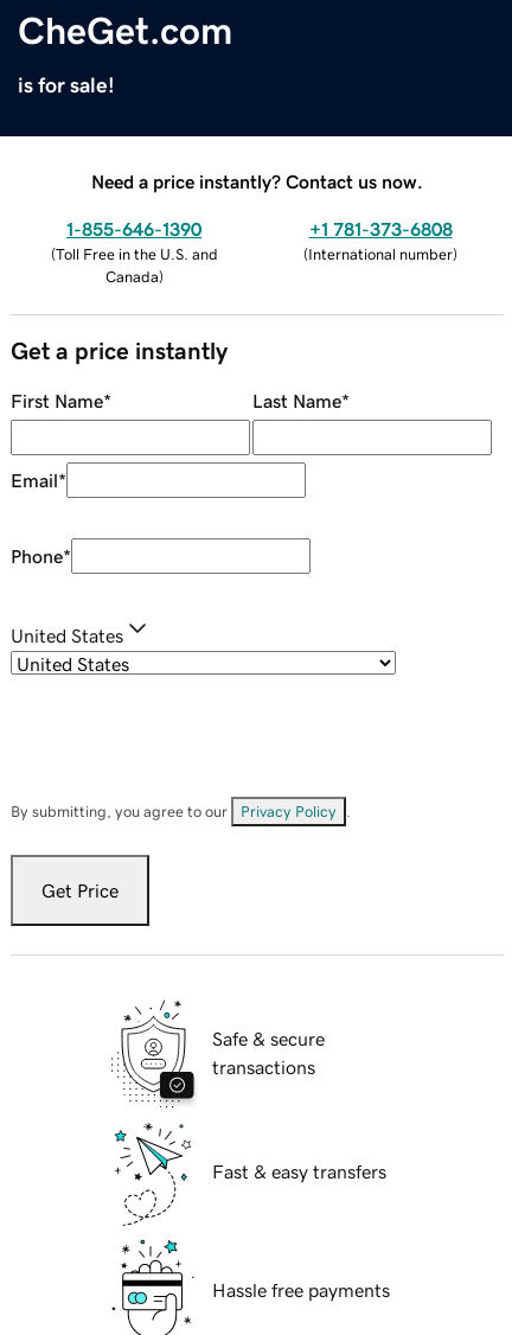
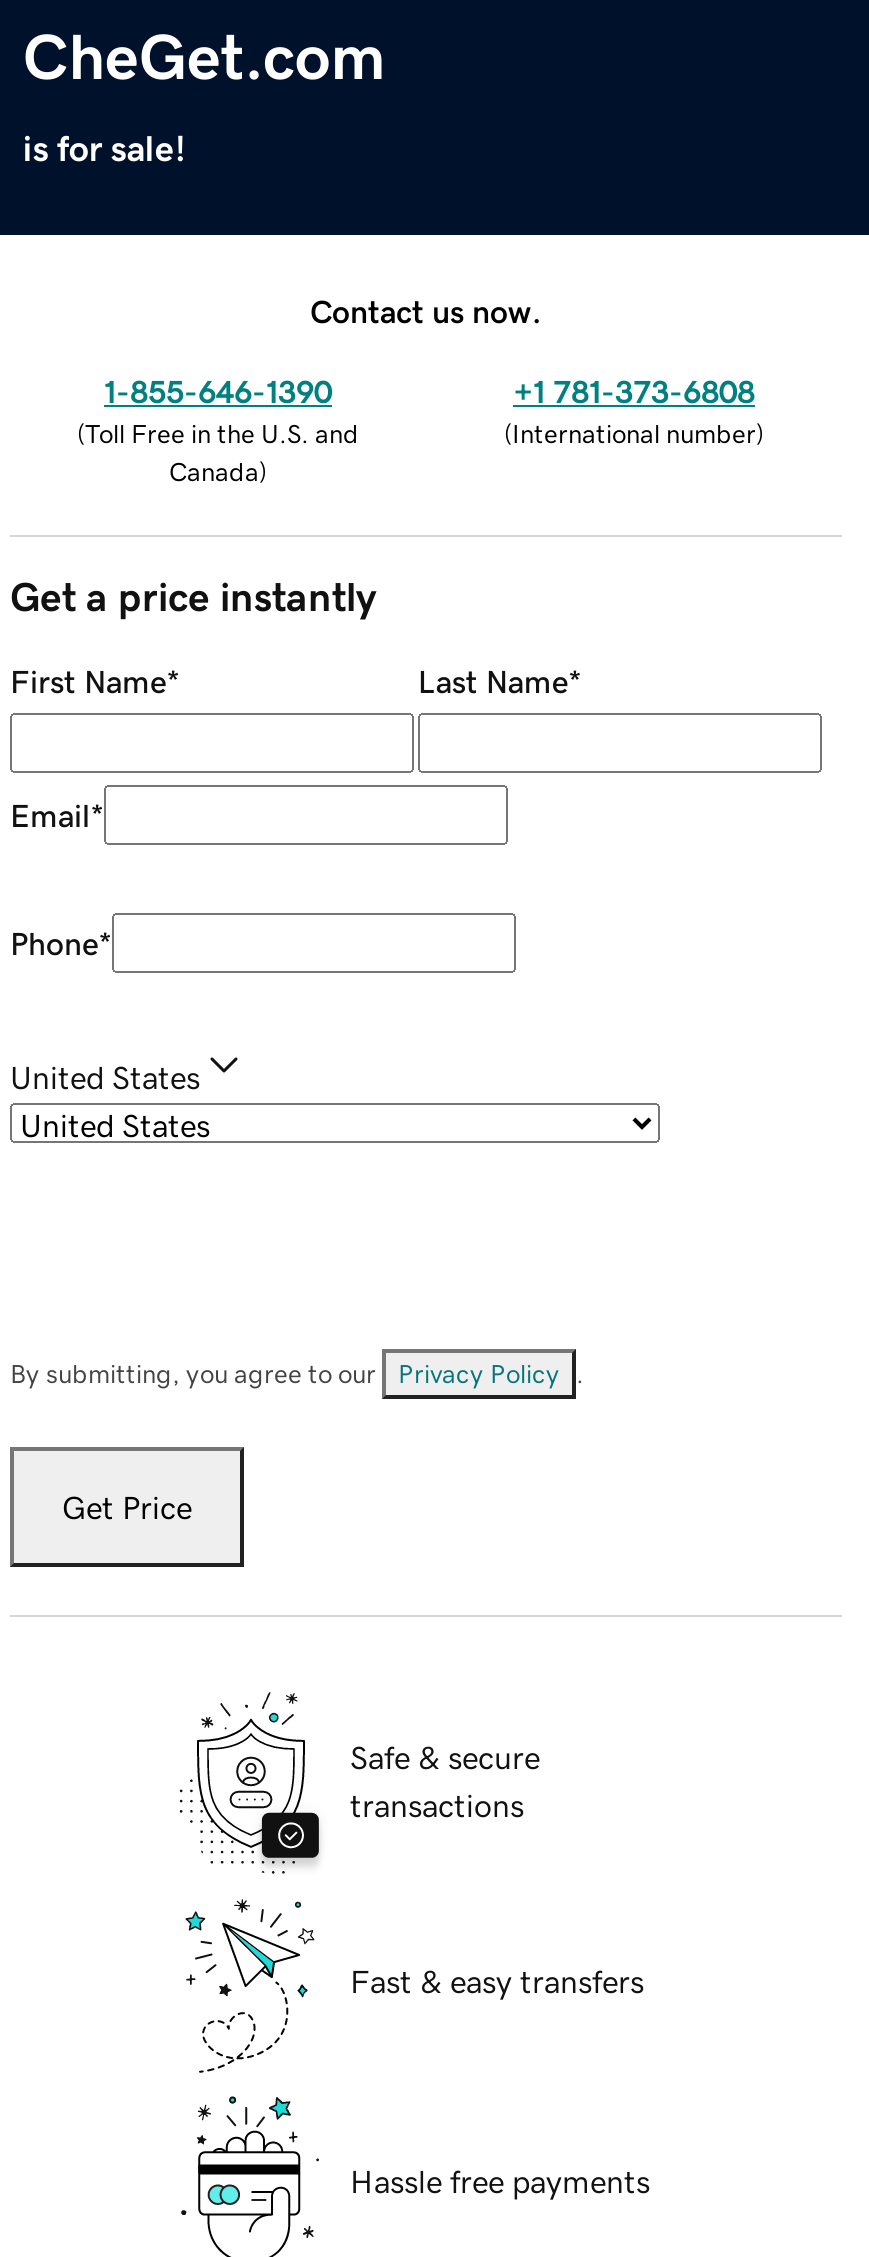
- Need a price instantly? Contact us now.
+ Contact us now.
